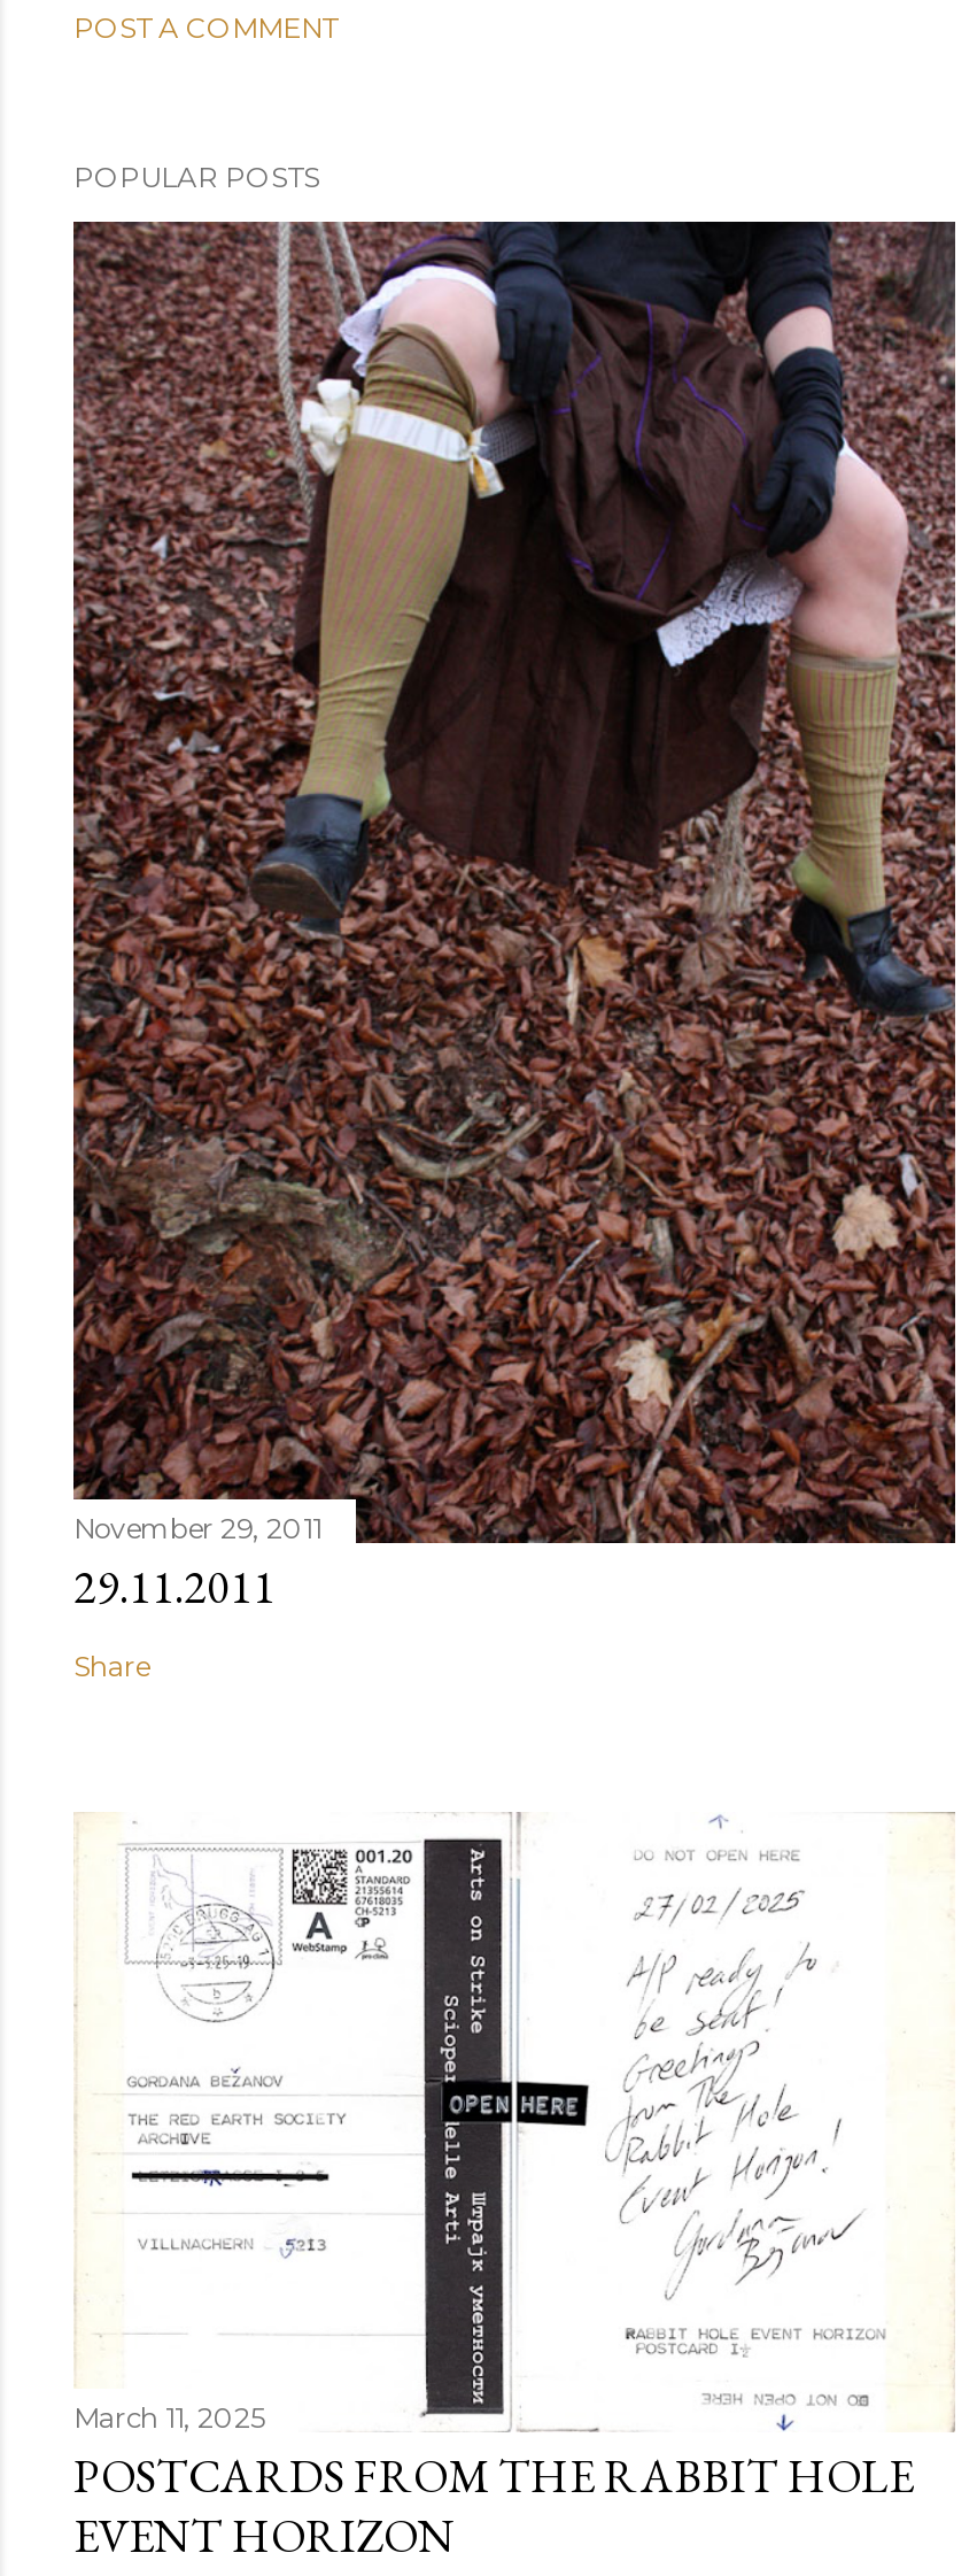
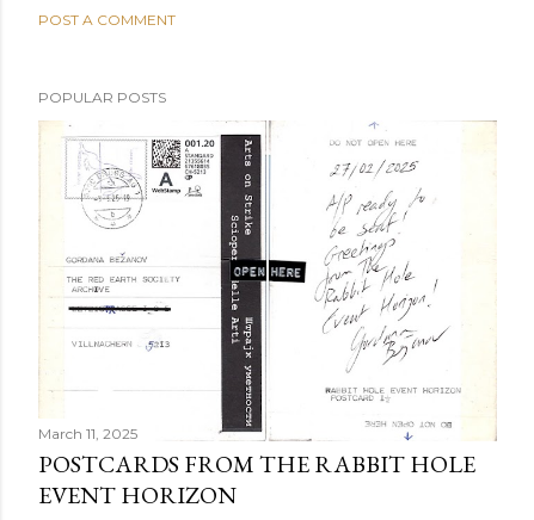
- [image]
- November 29, 2011
- 29.11.2011
- Share
